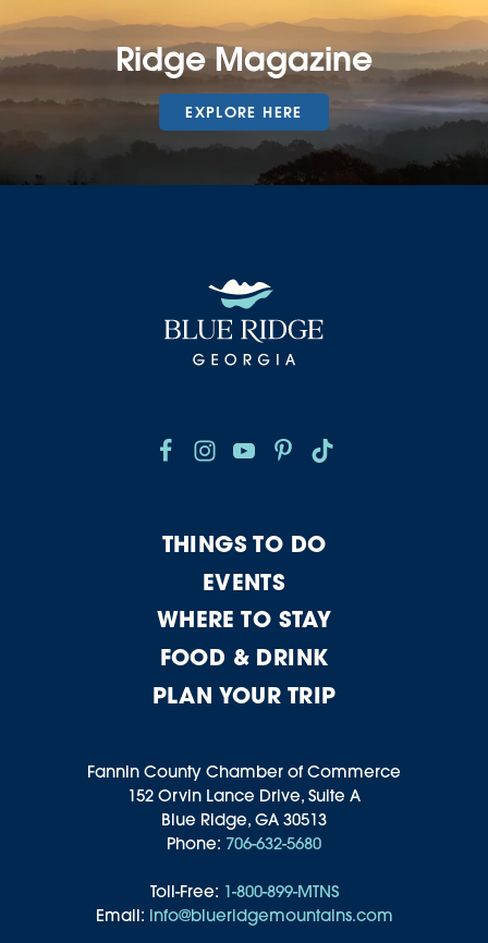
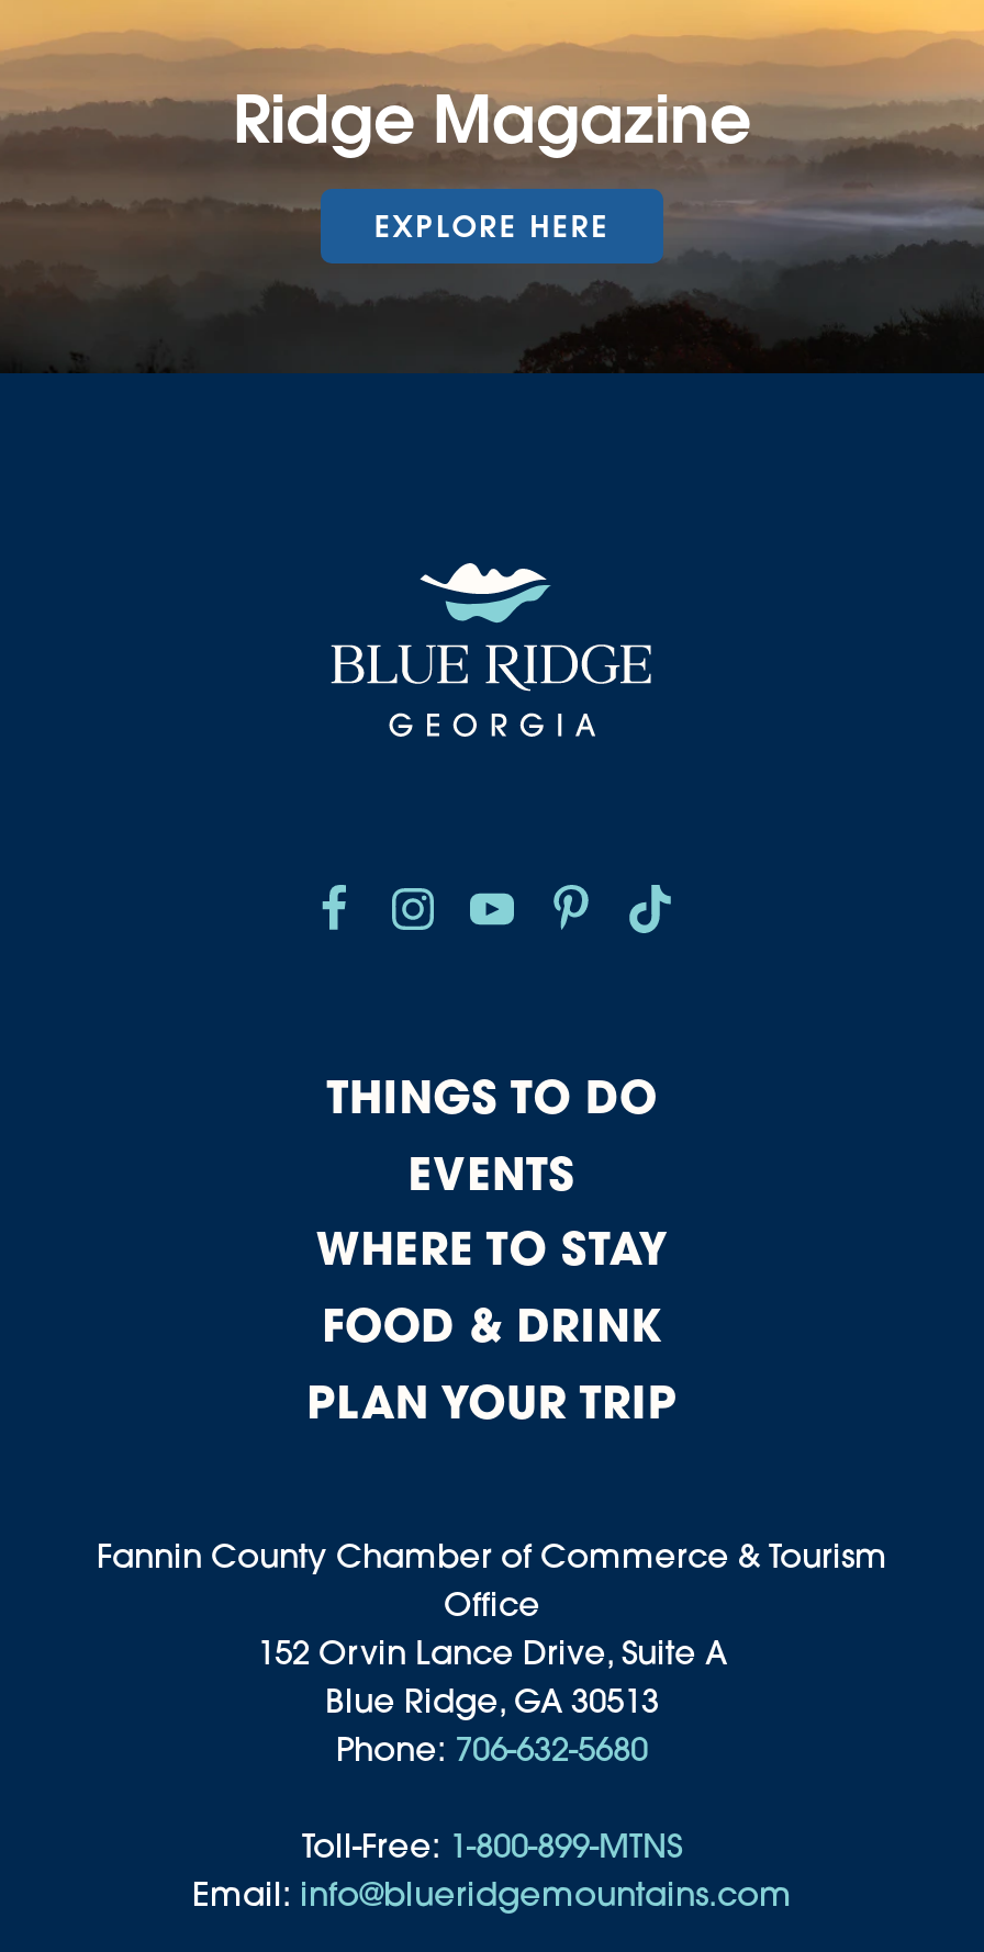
- Fannin County Chamber of Commerce
+ Fannin County Chamber of Commerce & Tourism
+ Office
